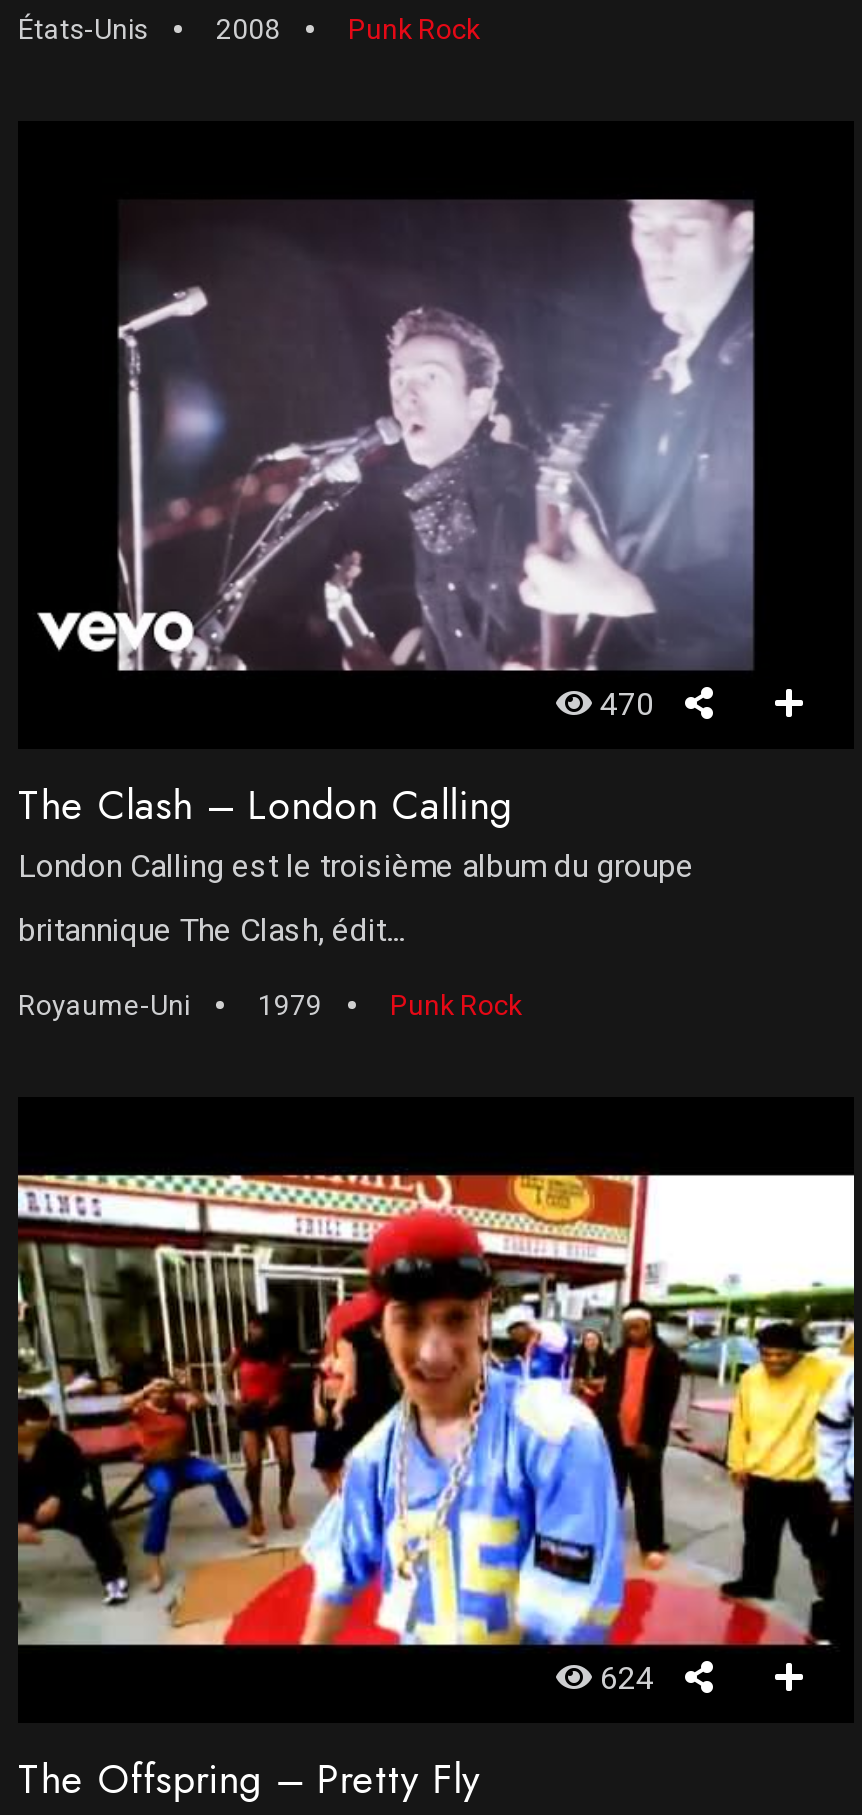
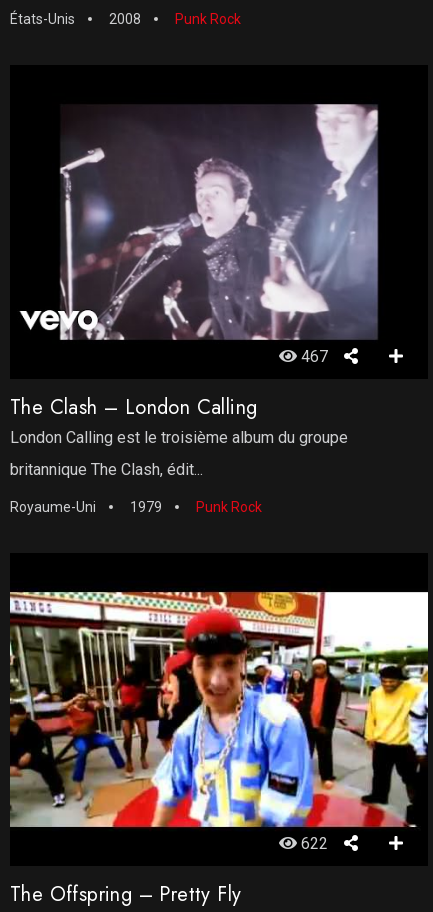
- 470
+ 467

- 624
+ 622
